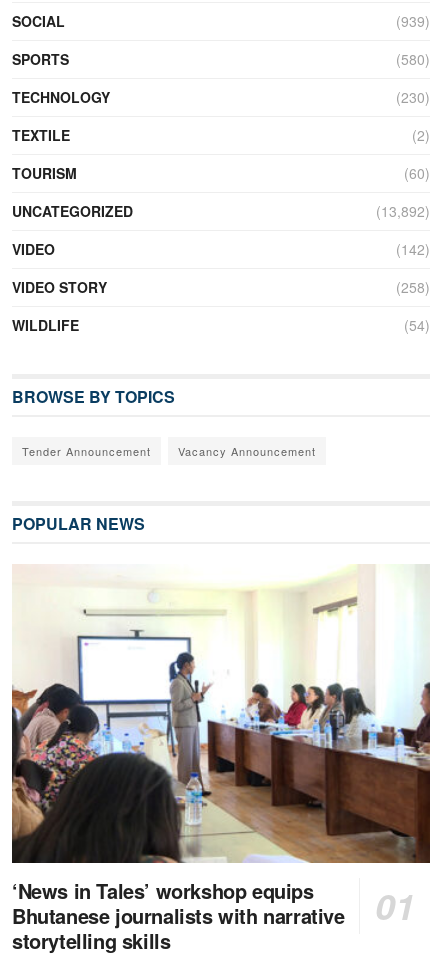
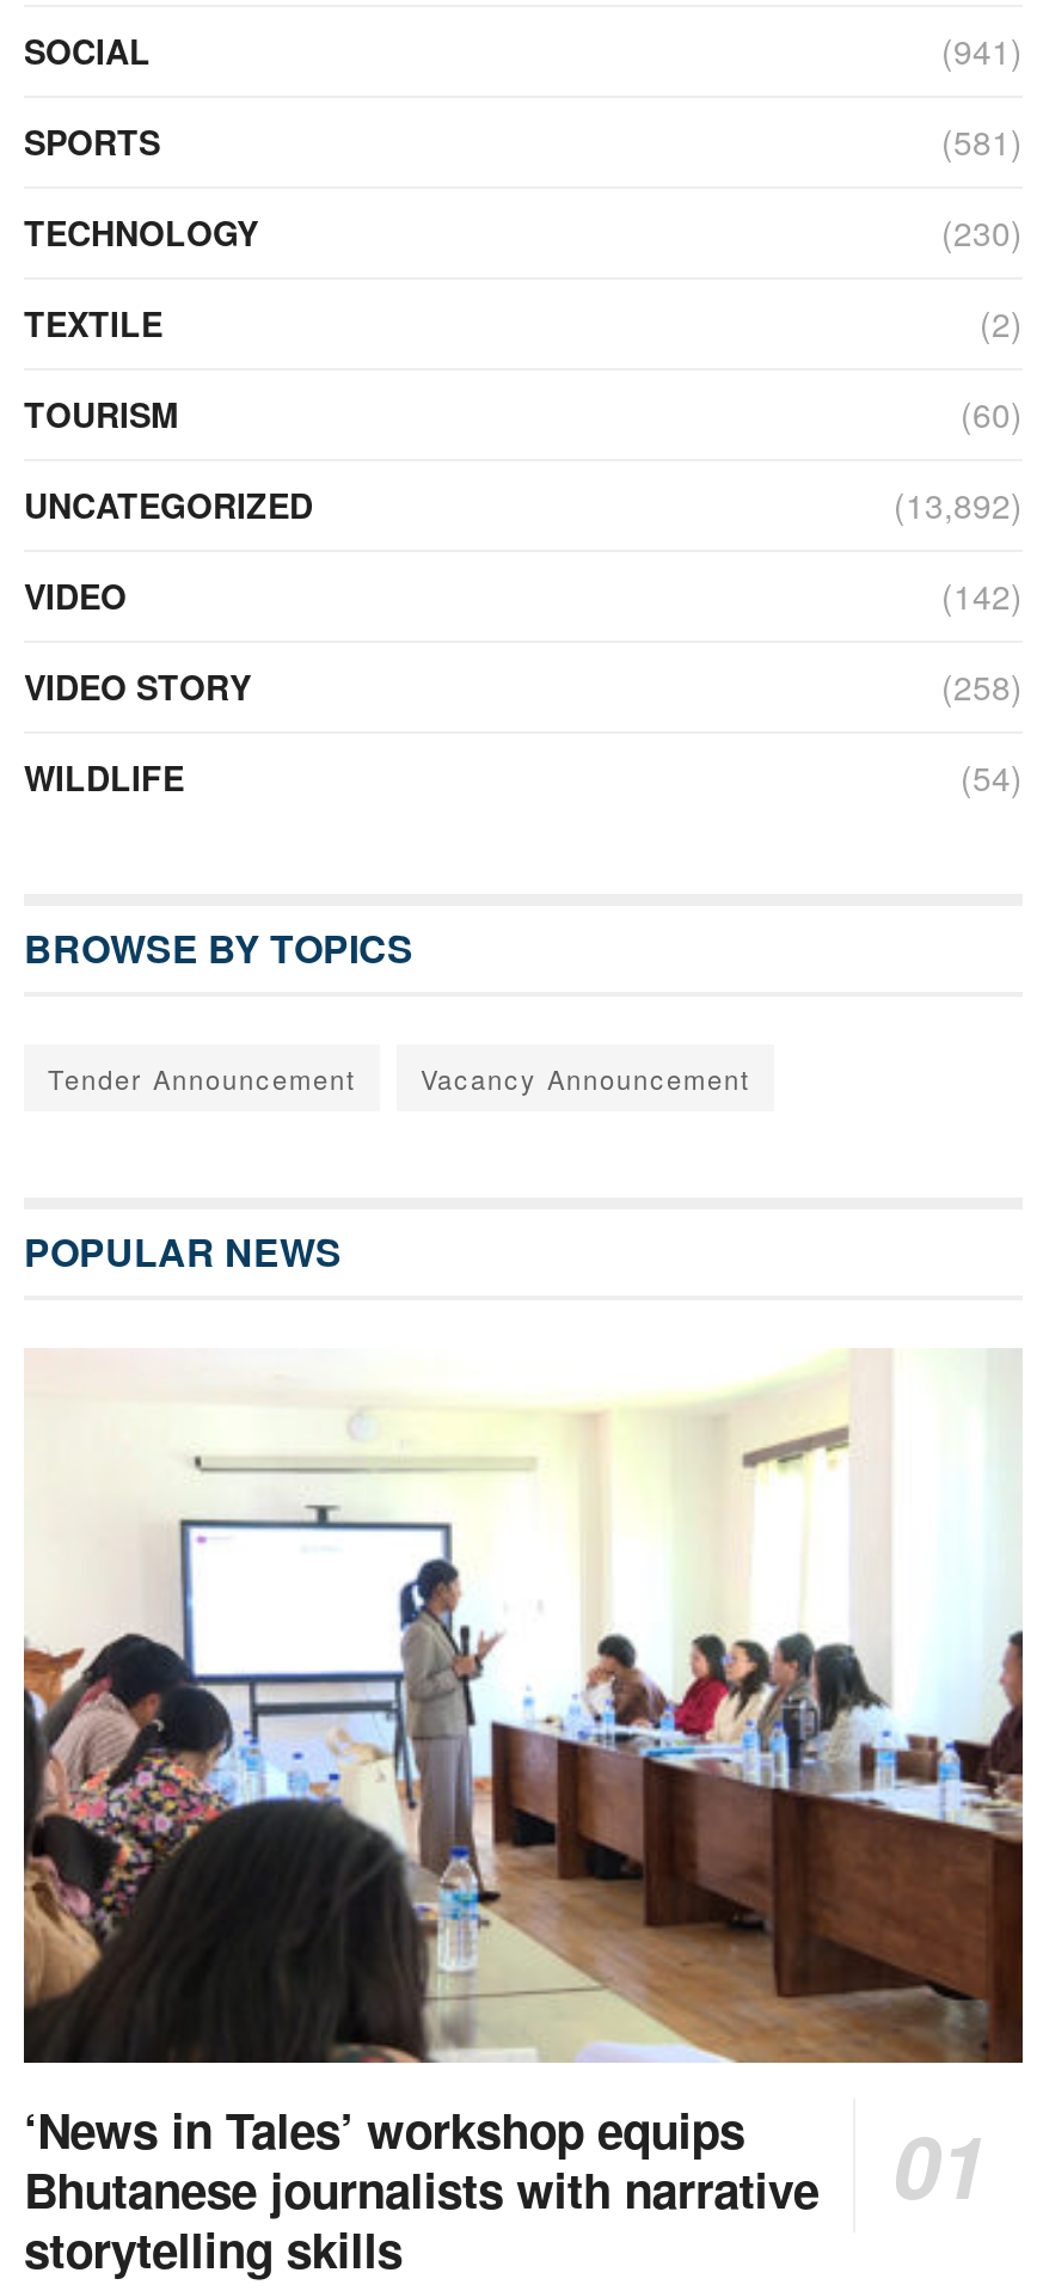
- (939)
+ (941)

- (580)
+ (581)
